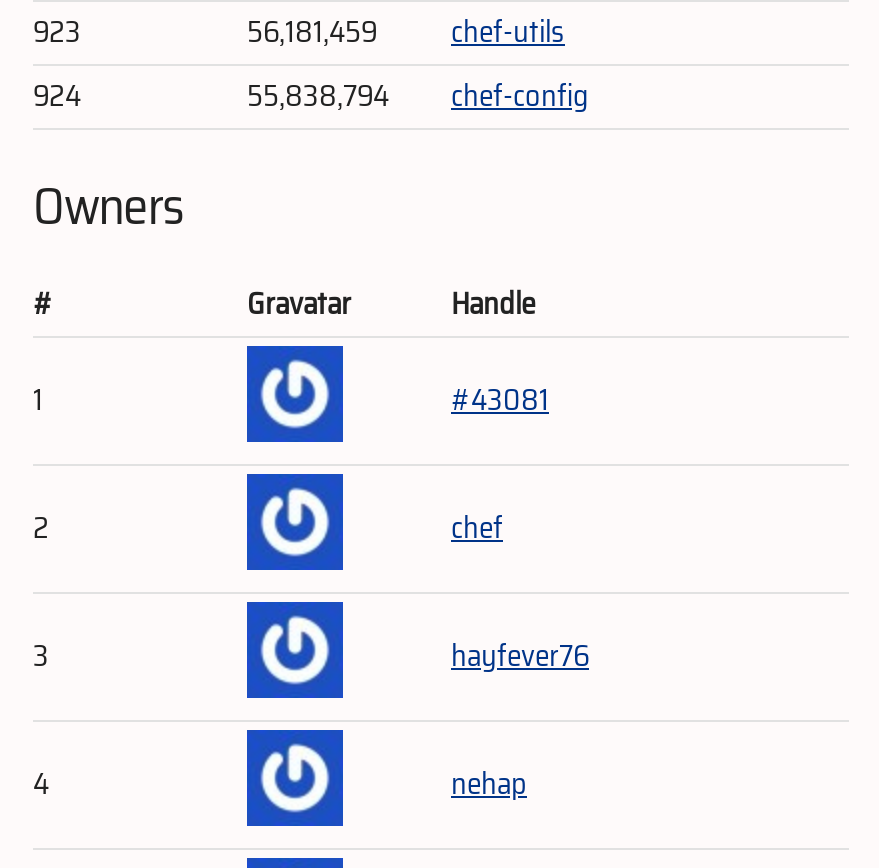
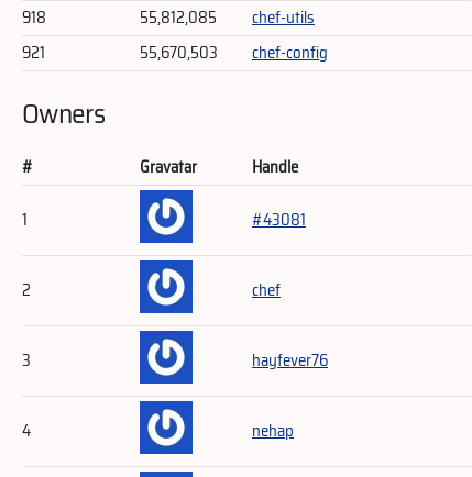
- 923
+ 918

- 56,181,459 chef-utils
+ 55,812,085 chef-utils

- 924
+ 921

- 55,838,794 chef-config
+ 55,670,503 chef-config
